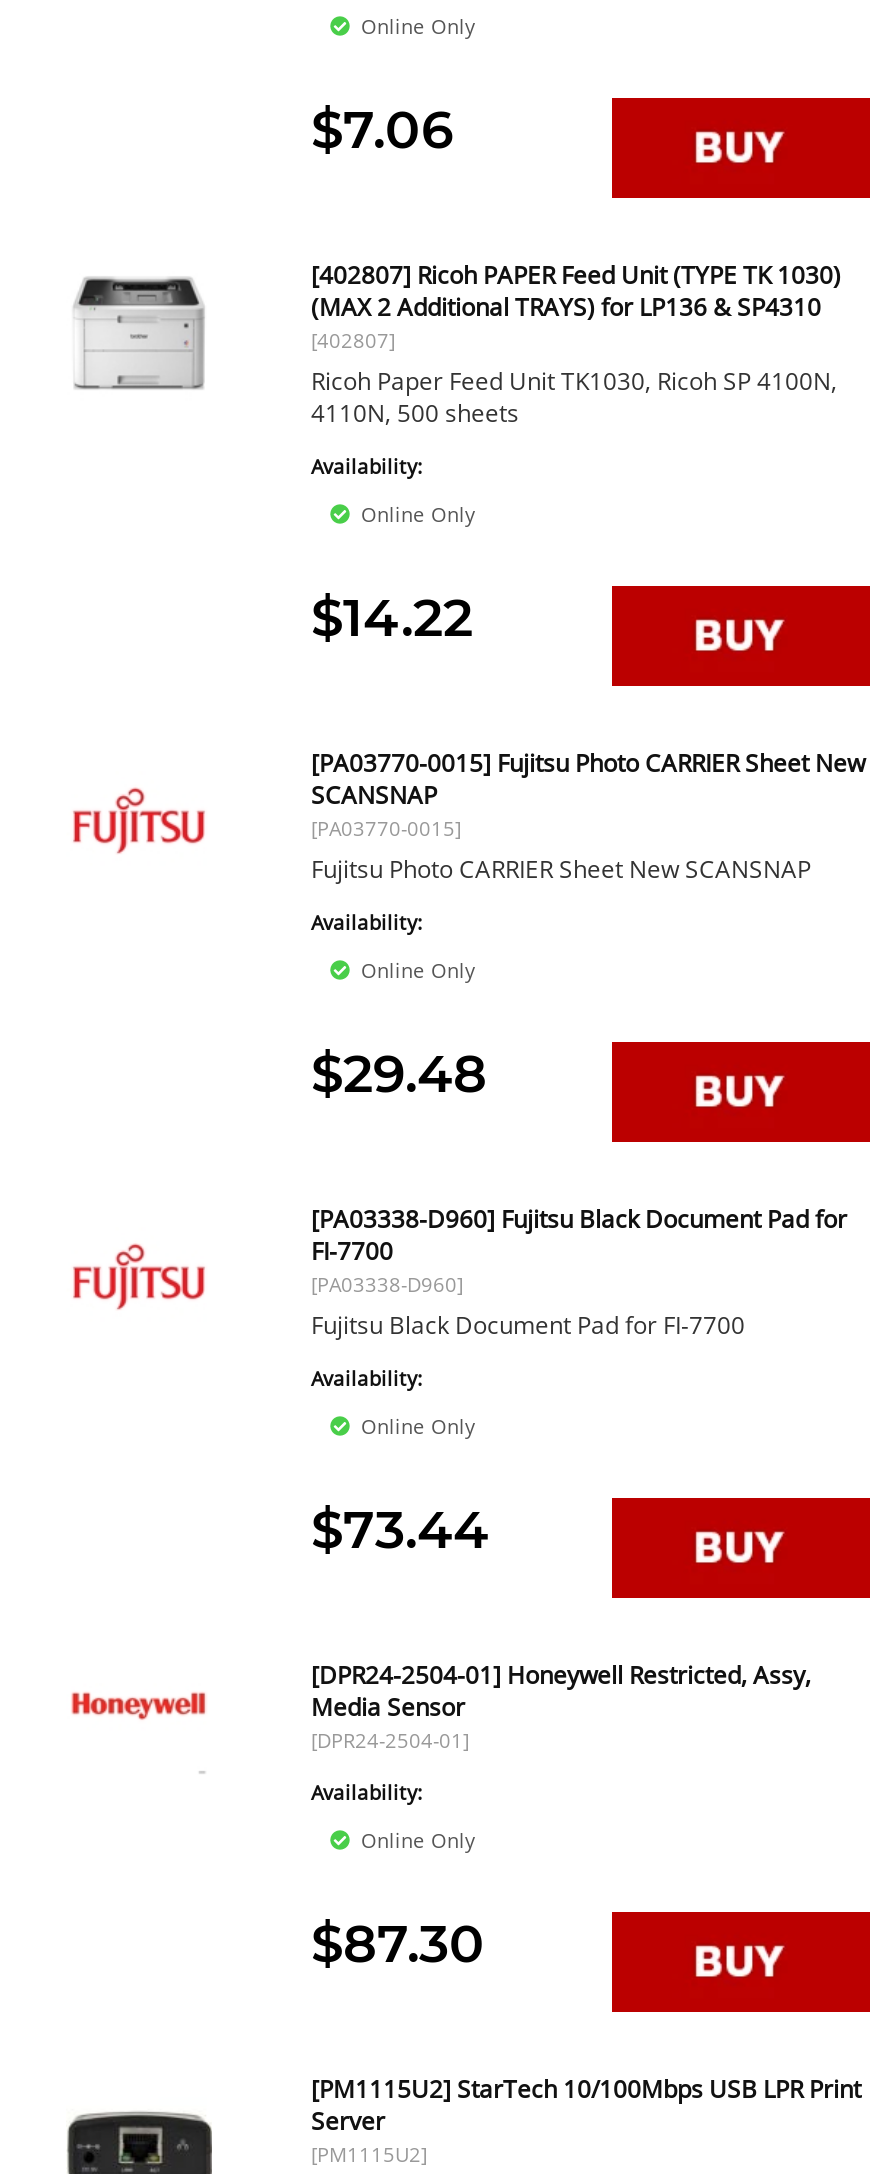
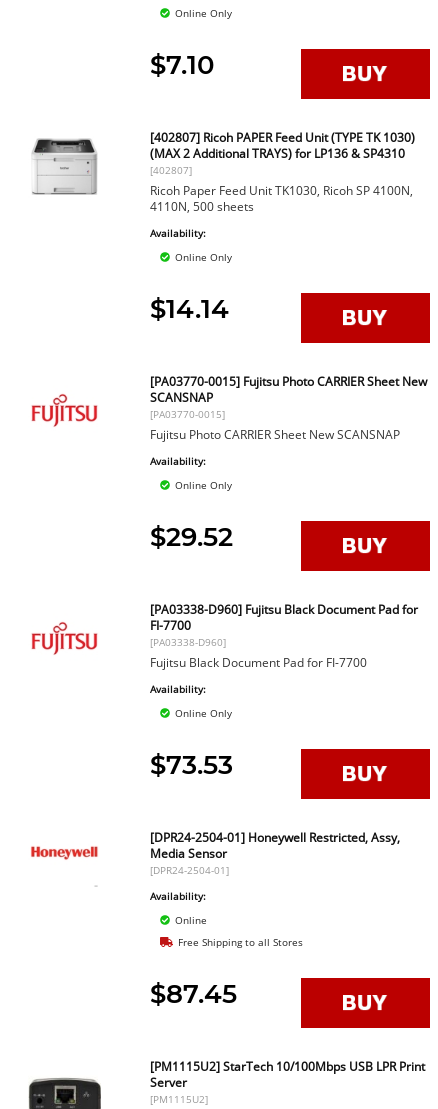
- $7.06
+ $7.10

- $14.22
+ $14.14

- $29.48
+ $29.52

- $73.44
+ $73.53

- Online Only
- $87.30
+ Online
+ Free Shipping to all Stores
+ $87.45
